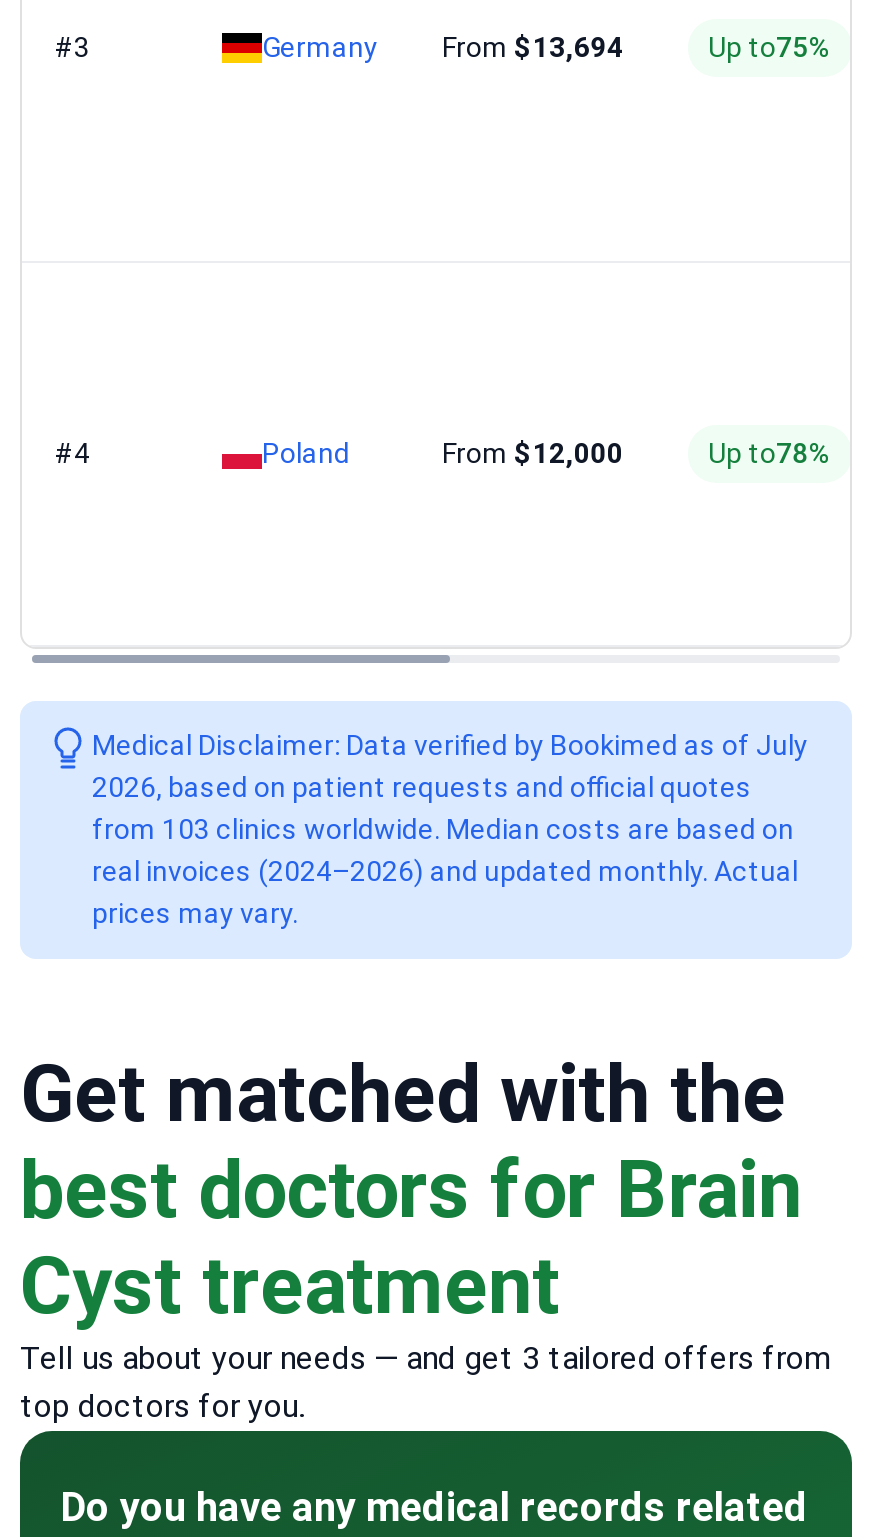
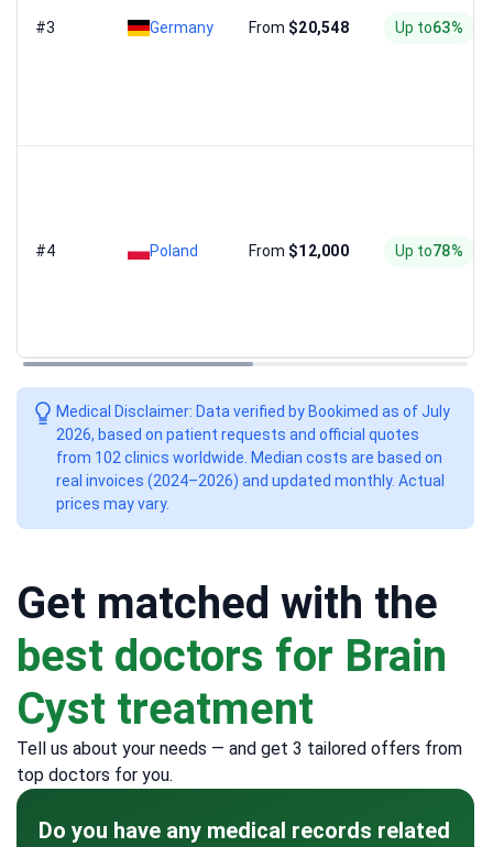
- Germany From $13,694
+ Germany From $20,548

- Up to75%
+ Up to63%

- from 103 clinics worldwide. Median costs are based on
+ from 102 clinics worldwide. Median costs are based on
